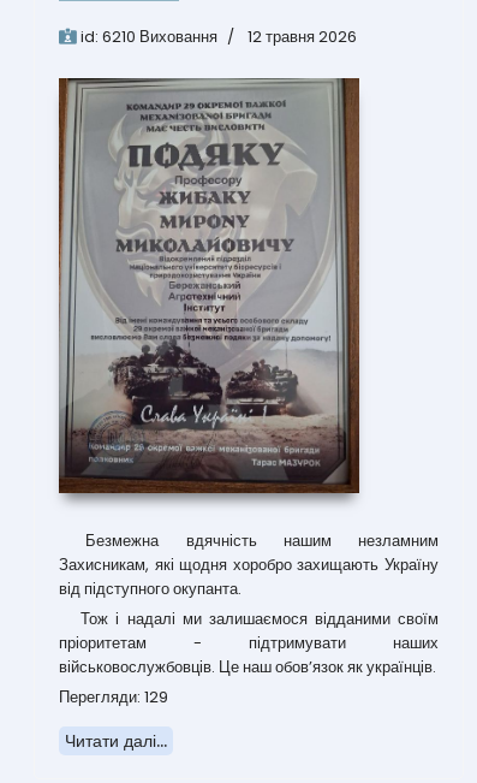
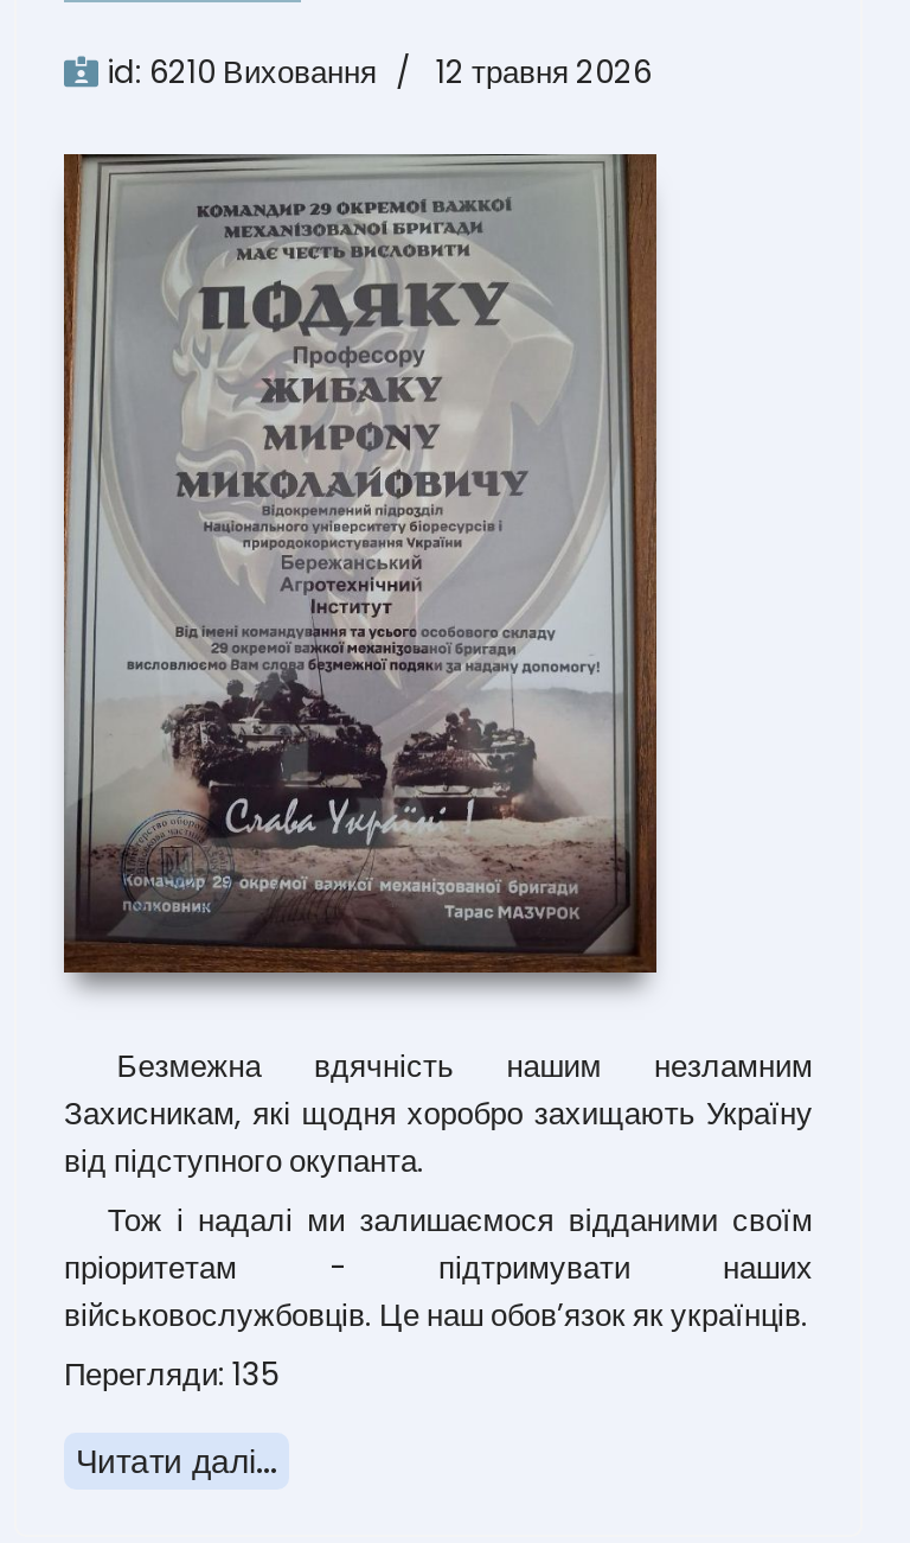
- Перегляди: 129
+ Перегляди: 135
